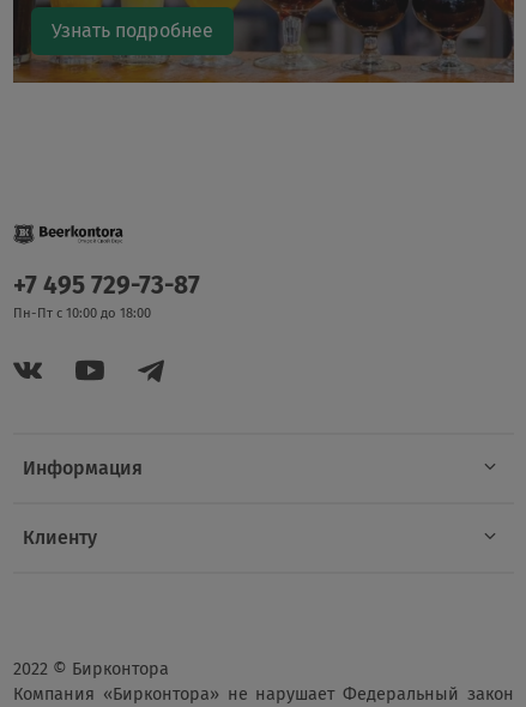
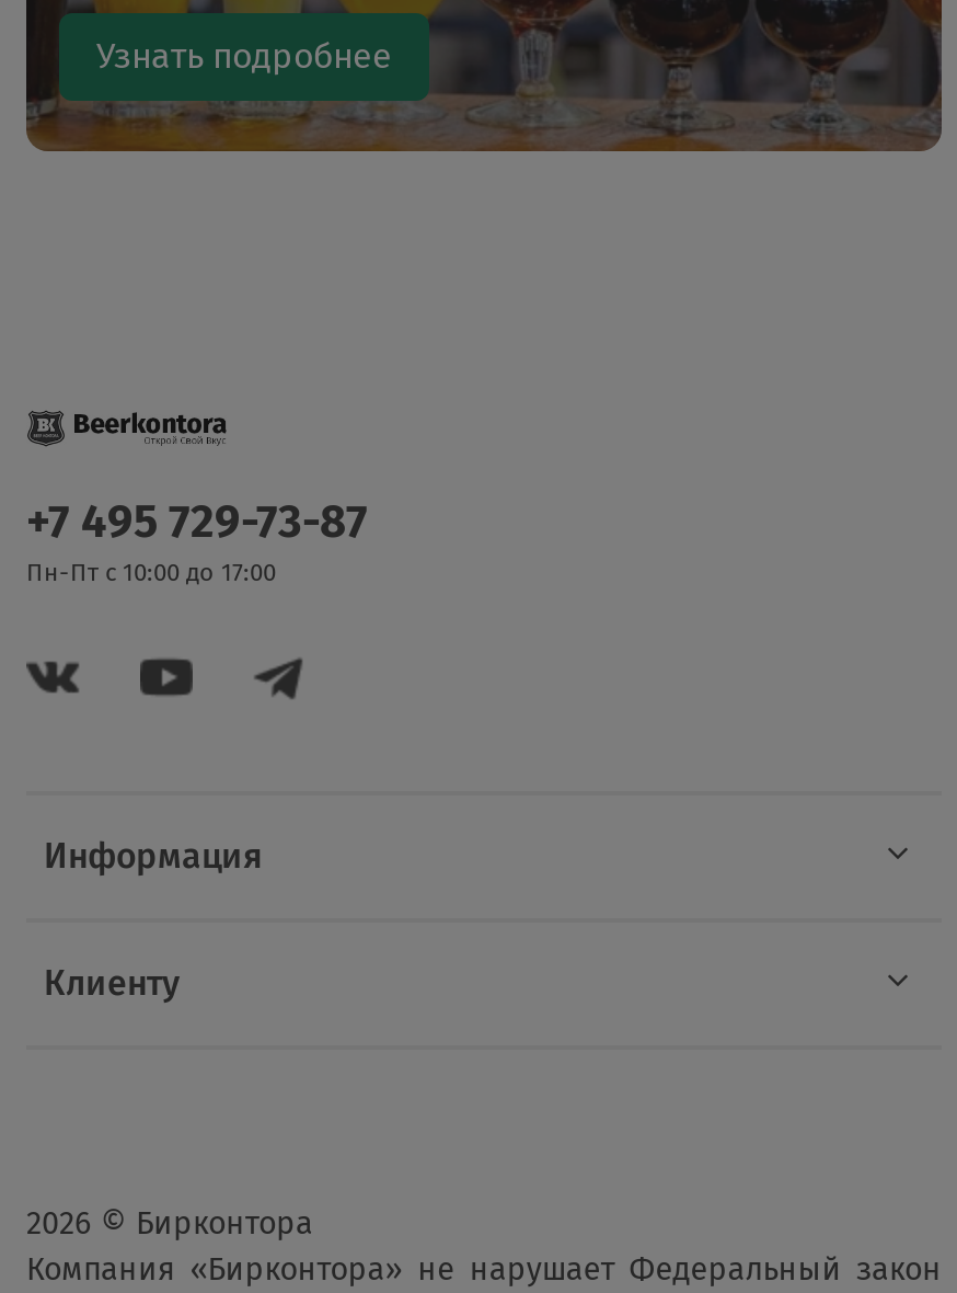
- Пн-Пт с 10:00 до 18:00
+ Пн-Пт с 10:00 до 17:00

- 2022 © Бирконтора
+ 2026 © Бирконтора
